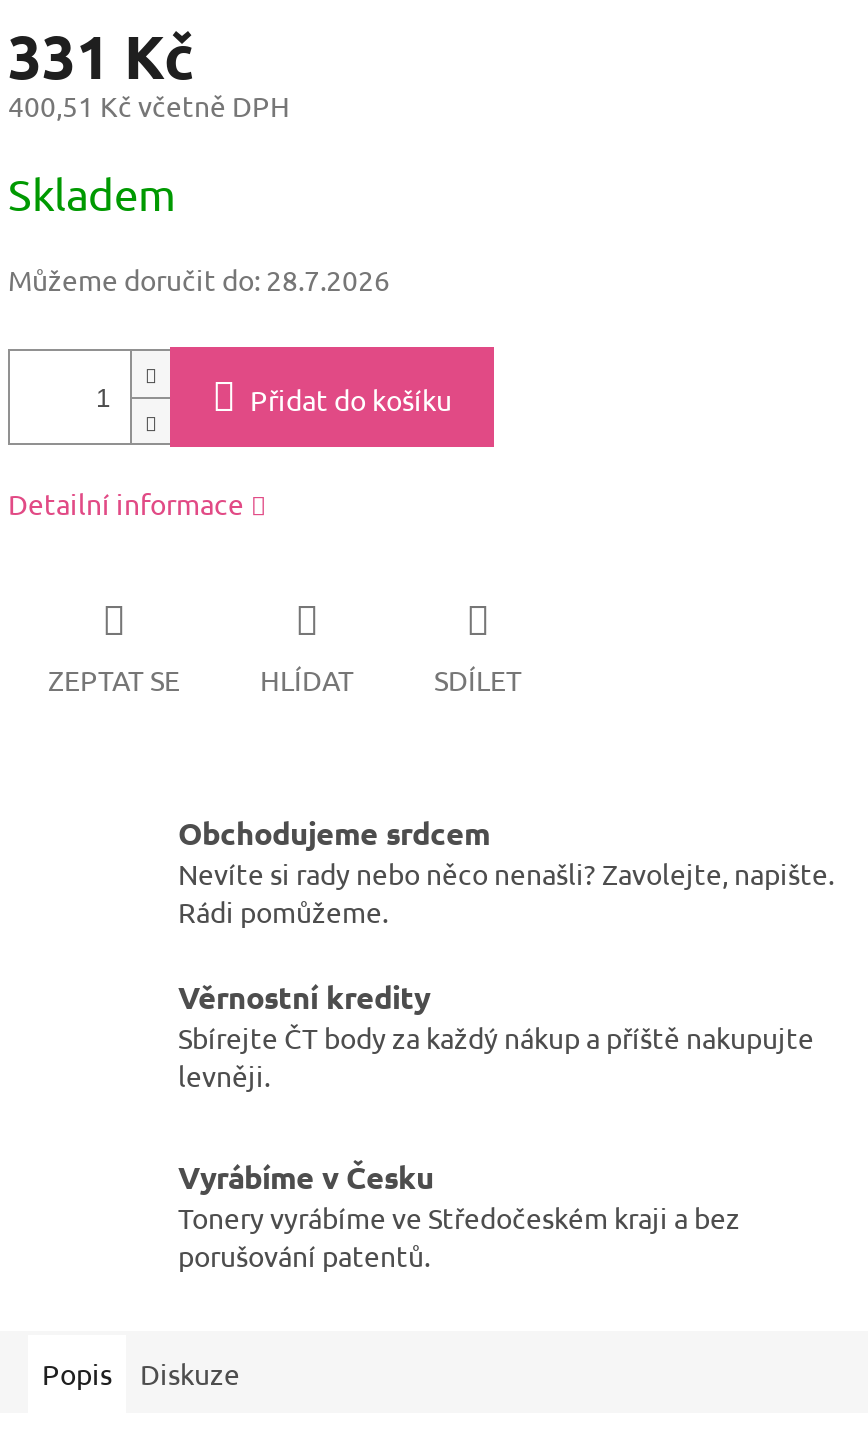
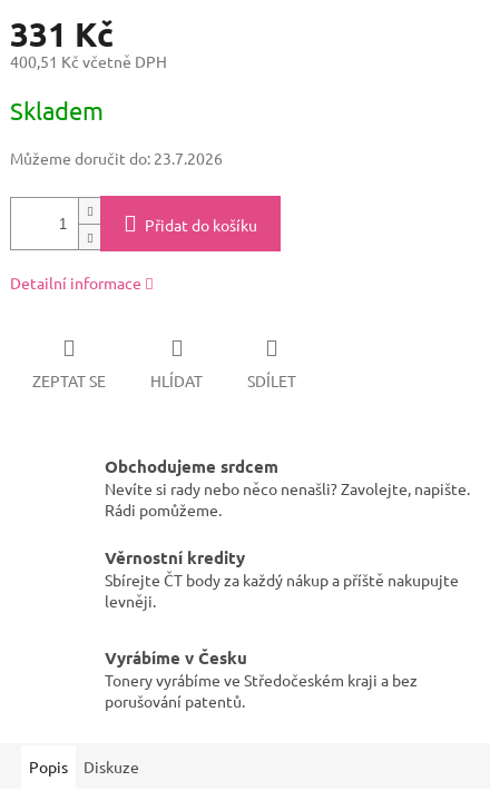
- Můžeme doručit do: 28.7.2026
+ Můžeme doručit do: 23.7.2026
